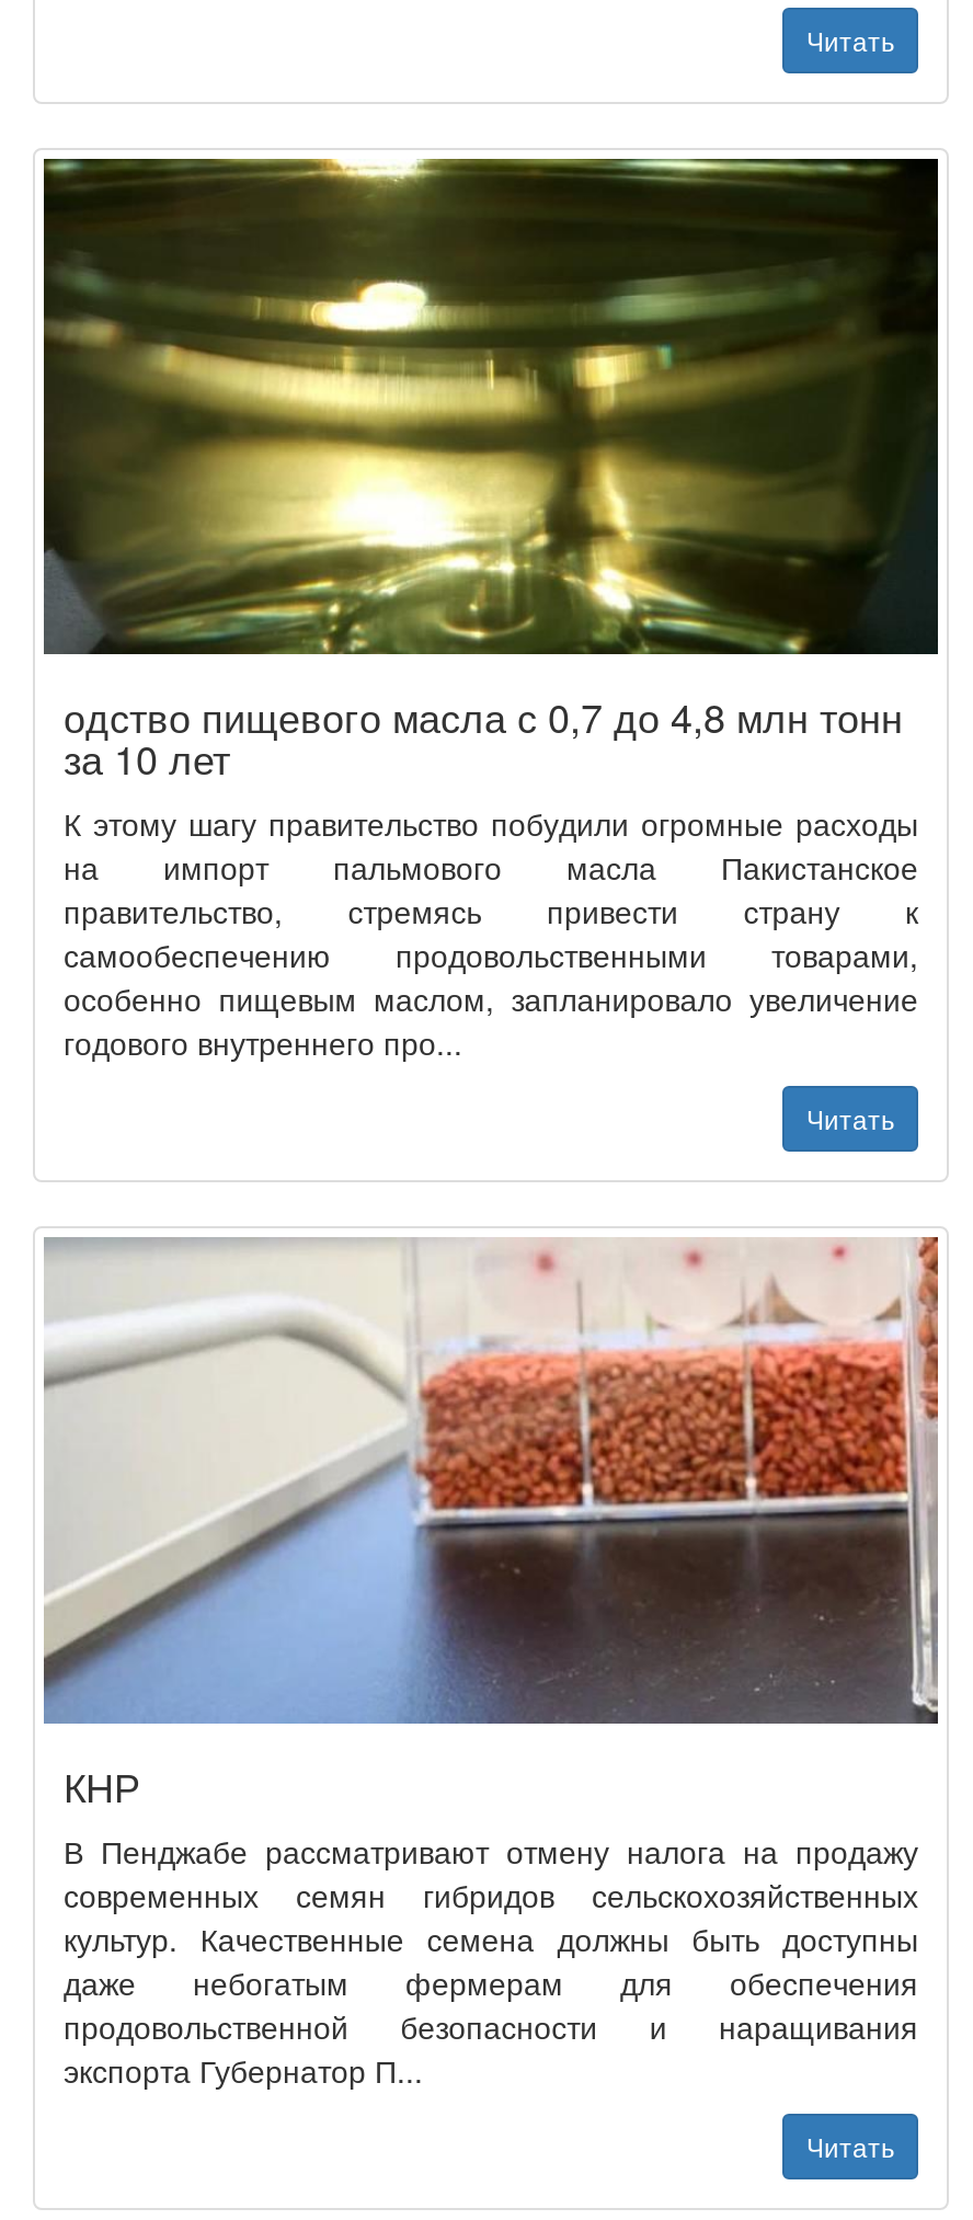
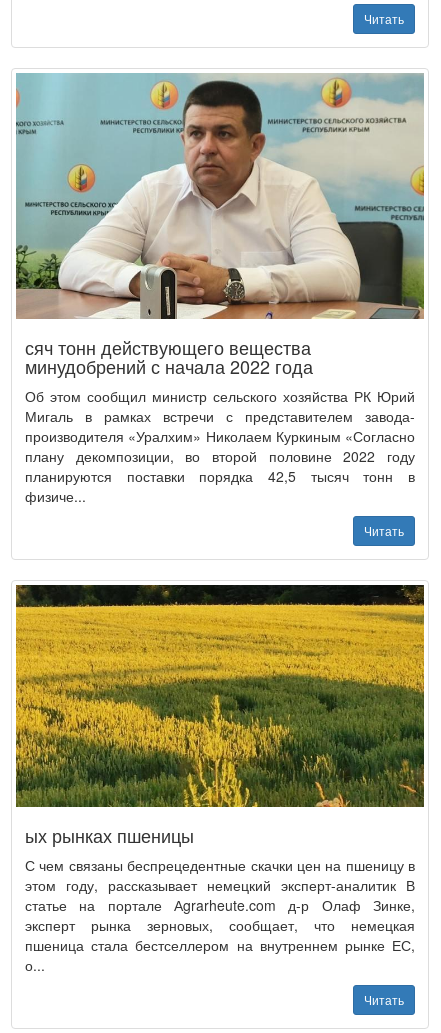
- [image]
- одство пищевого масла с 0,7 до 4,8 млн тонн
- за 10 лет
- К этому шагу правительство побудили огромные расходы
- на импорт пальмового масла Пакистанское
- правительство, стремясь привести страну к
- самообеспечению продовольственными товарами,
- особенно пищевым маслом, запланировало увеличение
- годового внутреннего про...
+ [image]
+ сяч тонн действующего вещества
+ минудобрений с начала 2022 года
+ Об этом сообщил министр сельского хозяйства РК Юрий
+ Мигаль в рамках встречи с представителем завода-
+ производителя «Уралхим» Николаем Куркиным «Согласно
+ плану декомпозиции, во второй половине 2022 году
+ планируются поставки порядка 42,5 тысяч тонн в
+ физиче...

- [image]
- КНР
- В Пенджабе рассматривают отмену налога на продажу
- современных семян гибридов сельскохозяйственных
- культур. Качественные семена должны быть доступны
- даже небогатым фермерам для обеспечения
- продовольственной безопасности и наращивания
- экспорта Губернатор П...
+ [image]
+ ых рынках пшеницы
+ С чем связаны беспрецедентные скачки цен на пшеницу в
+ этом году, рассказывает немецкий эксперт-аналитик В
+ статье на портале Аgrarheute.com д-р Олаф Зинке,
+ эксперт рынка зерновых, сообщает, что немецкая
+ пшеница стала бестселлером на внутреннем рынке ЕС,
+ о...
